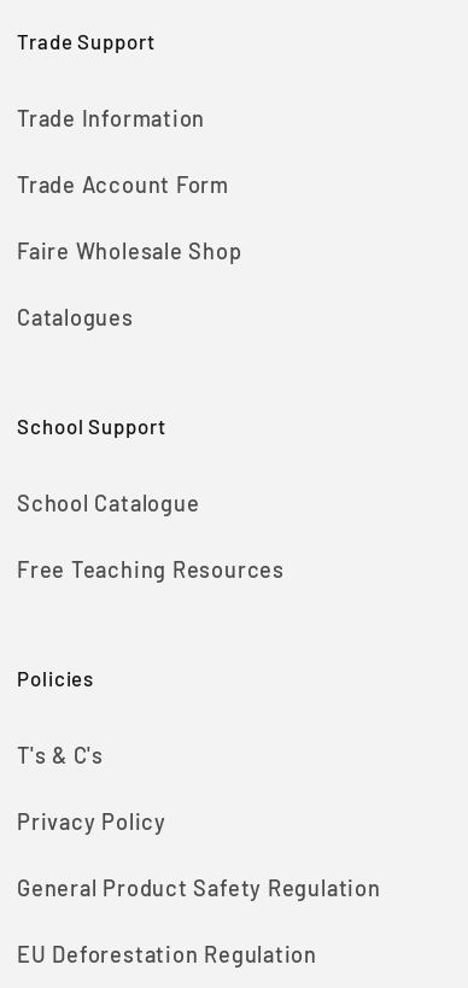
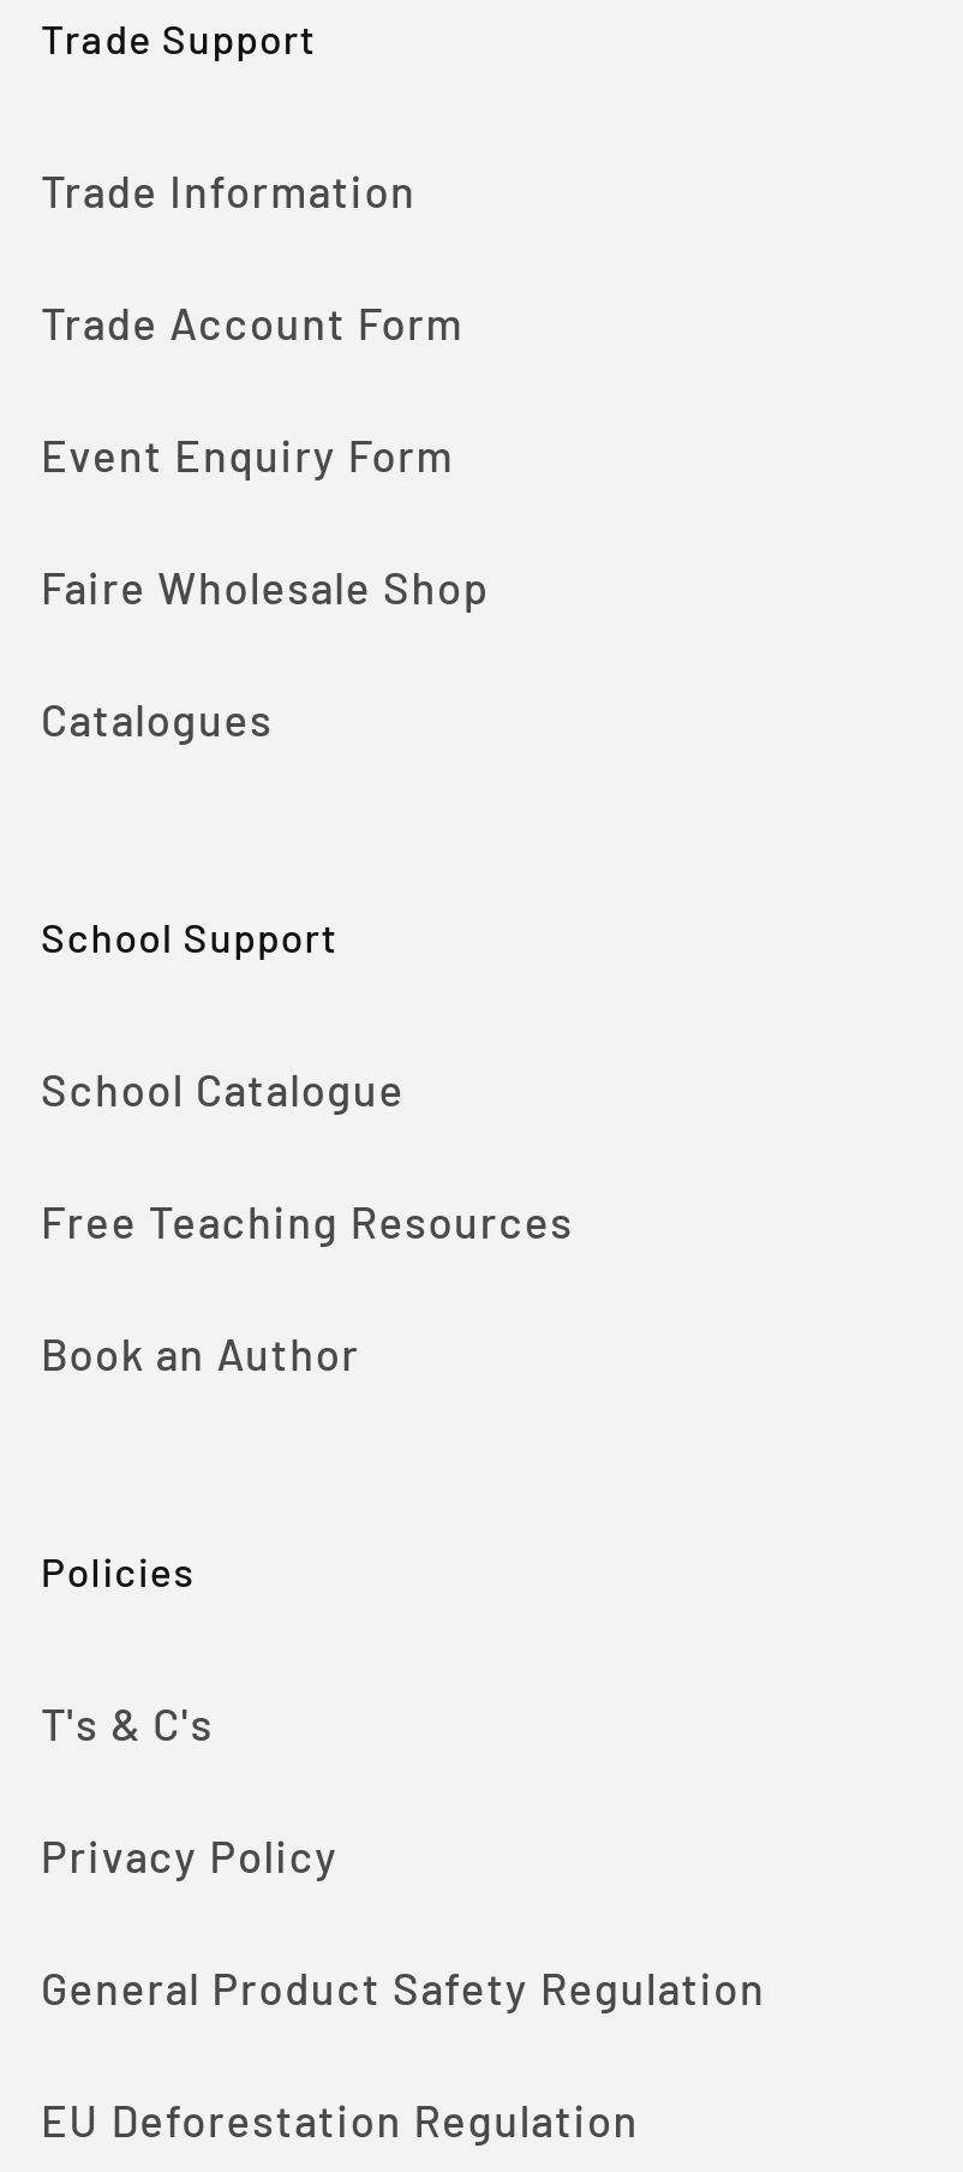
+ Event Enquiry Form

+ Book an Author
